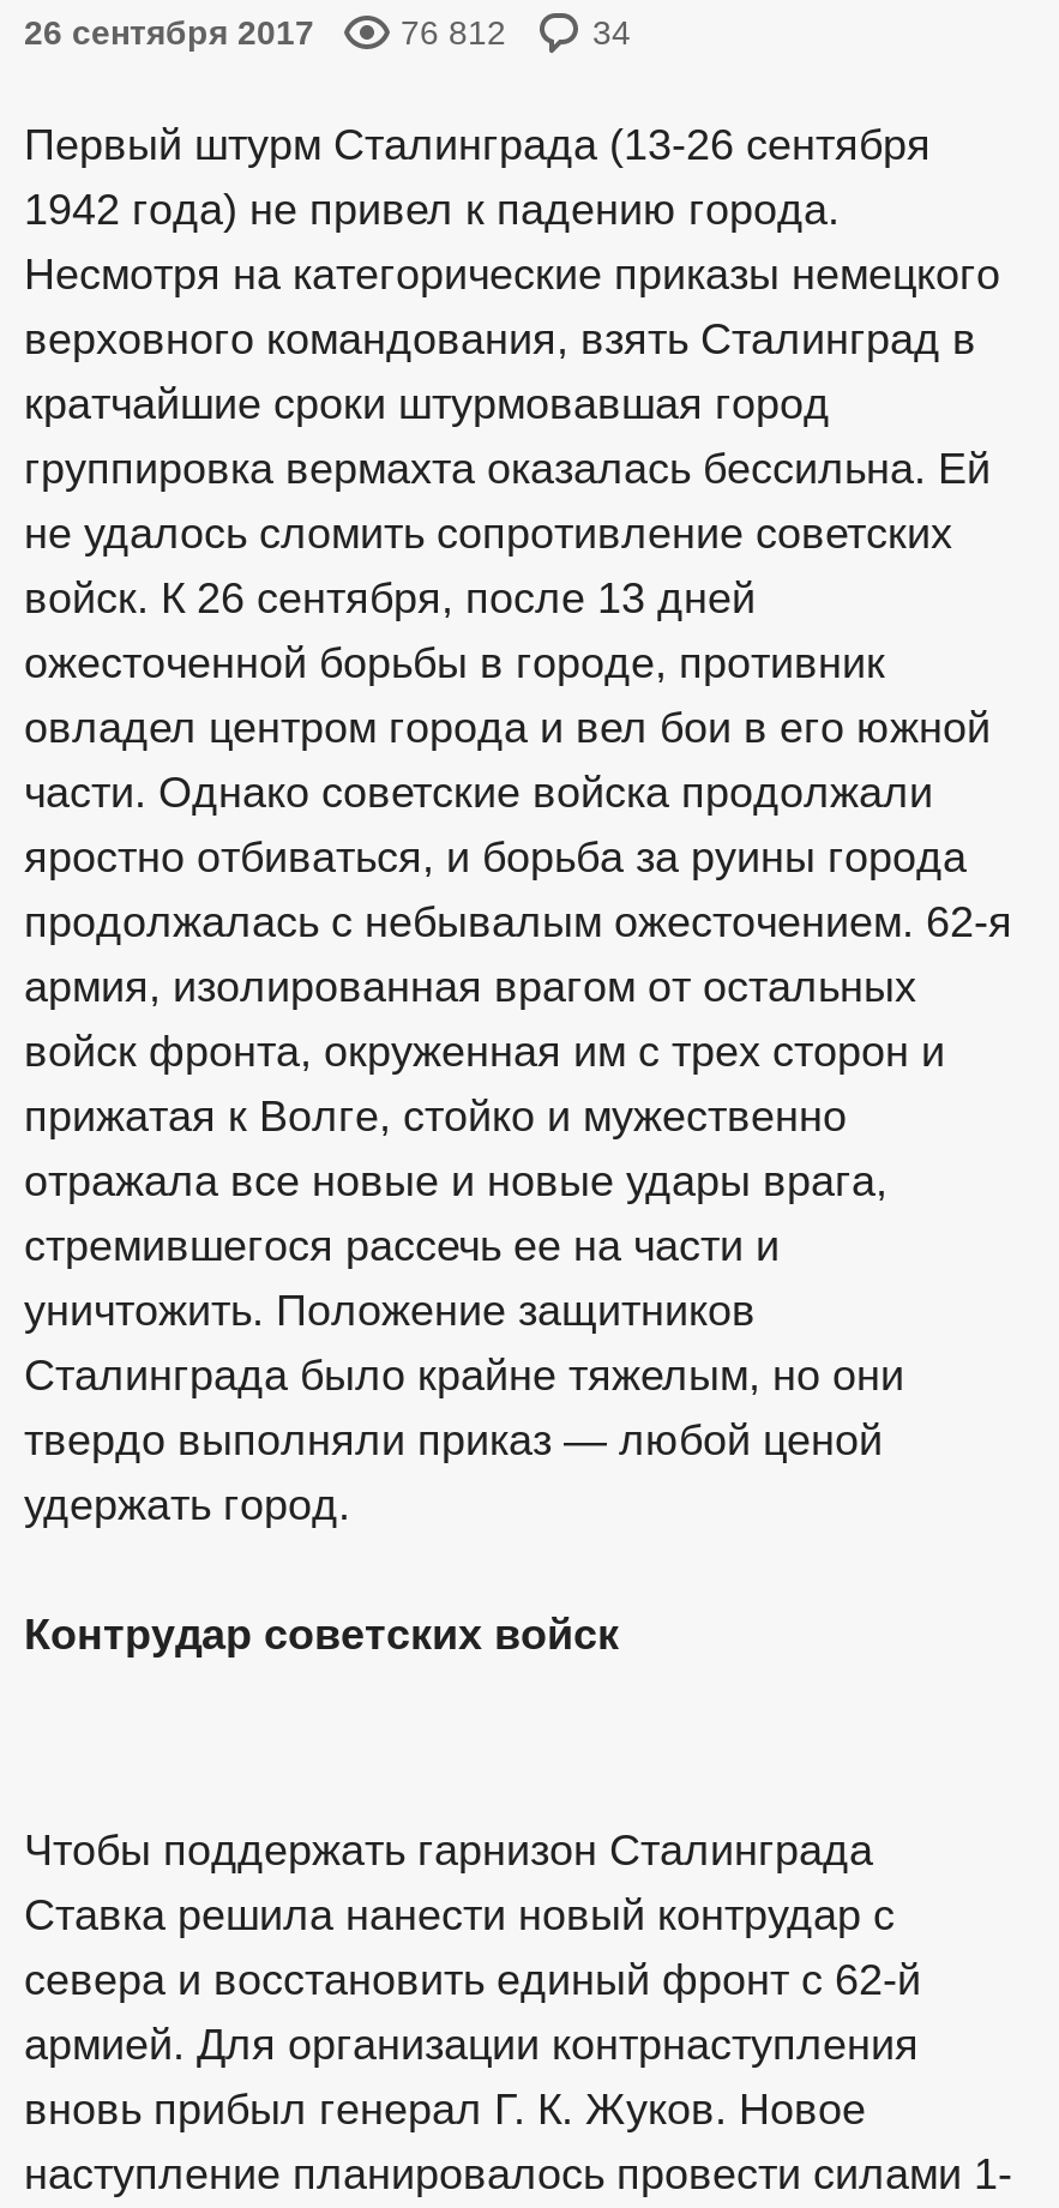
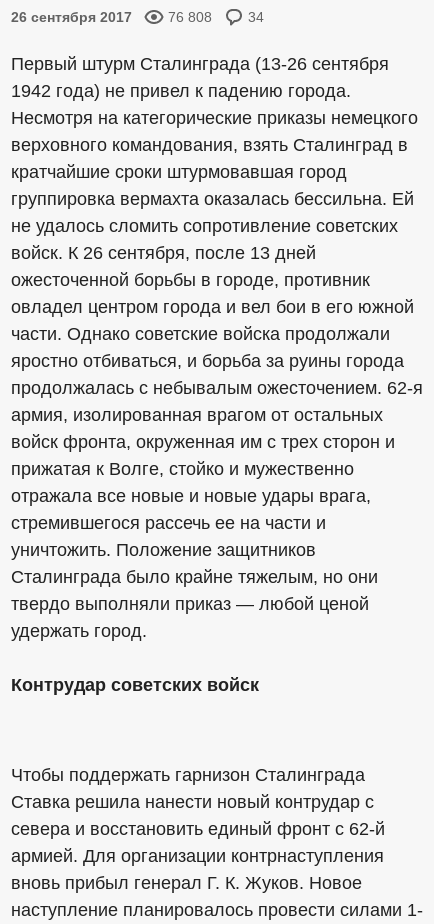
- 76 812
+ 76 808
